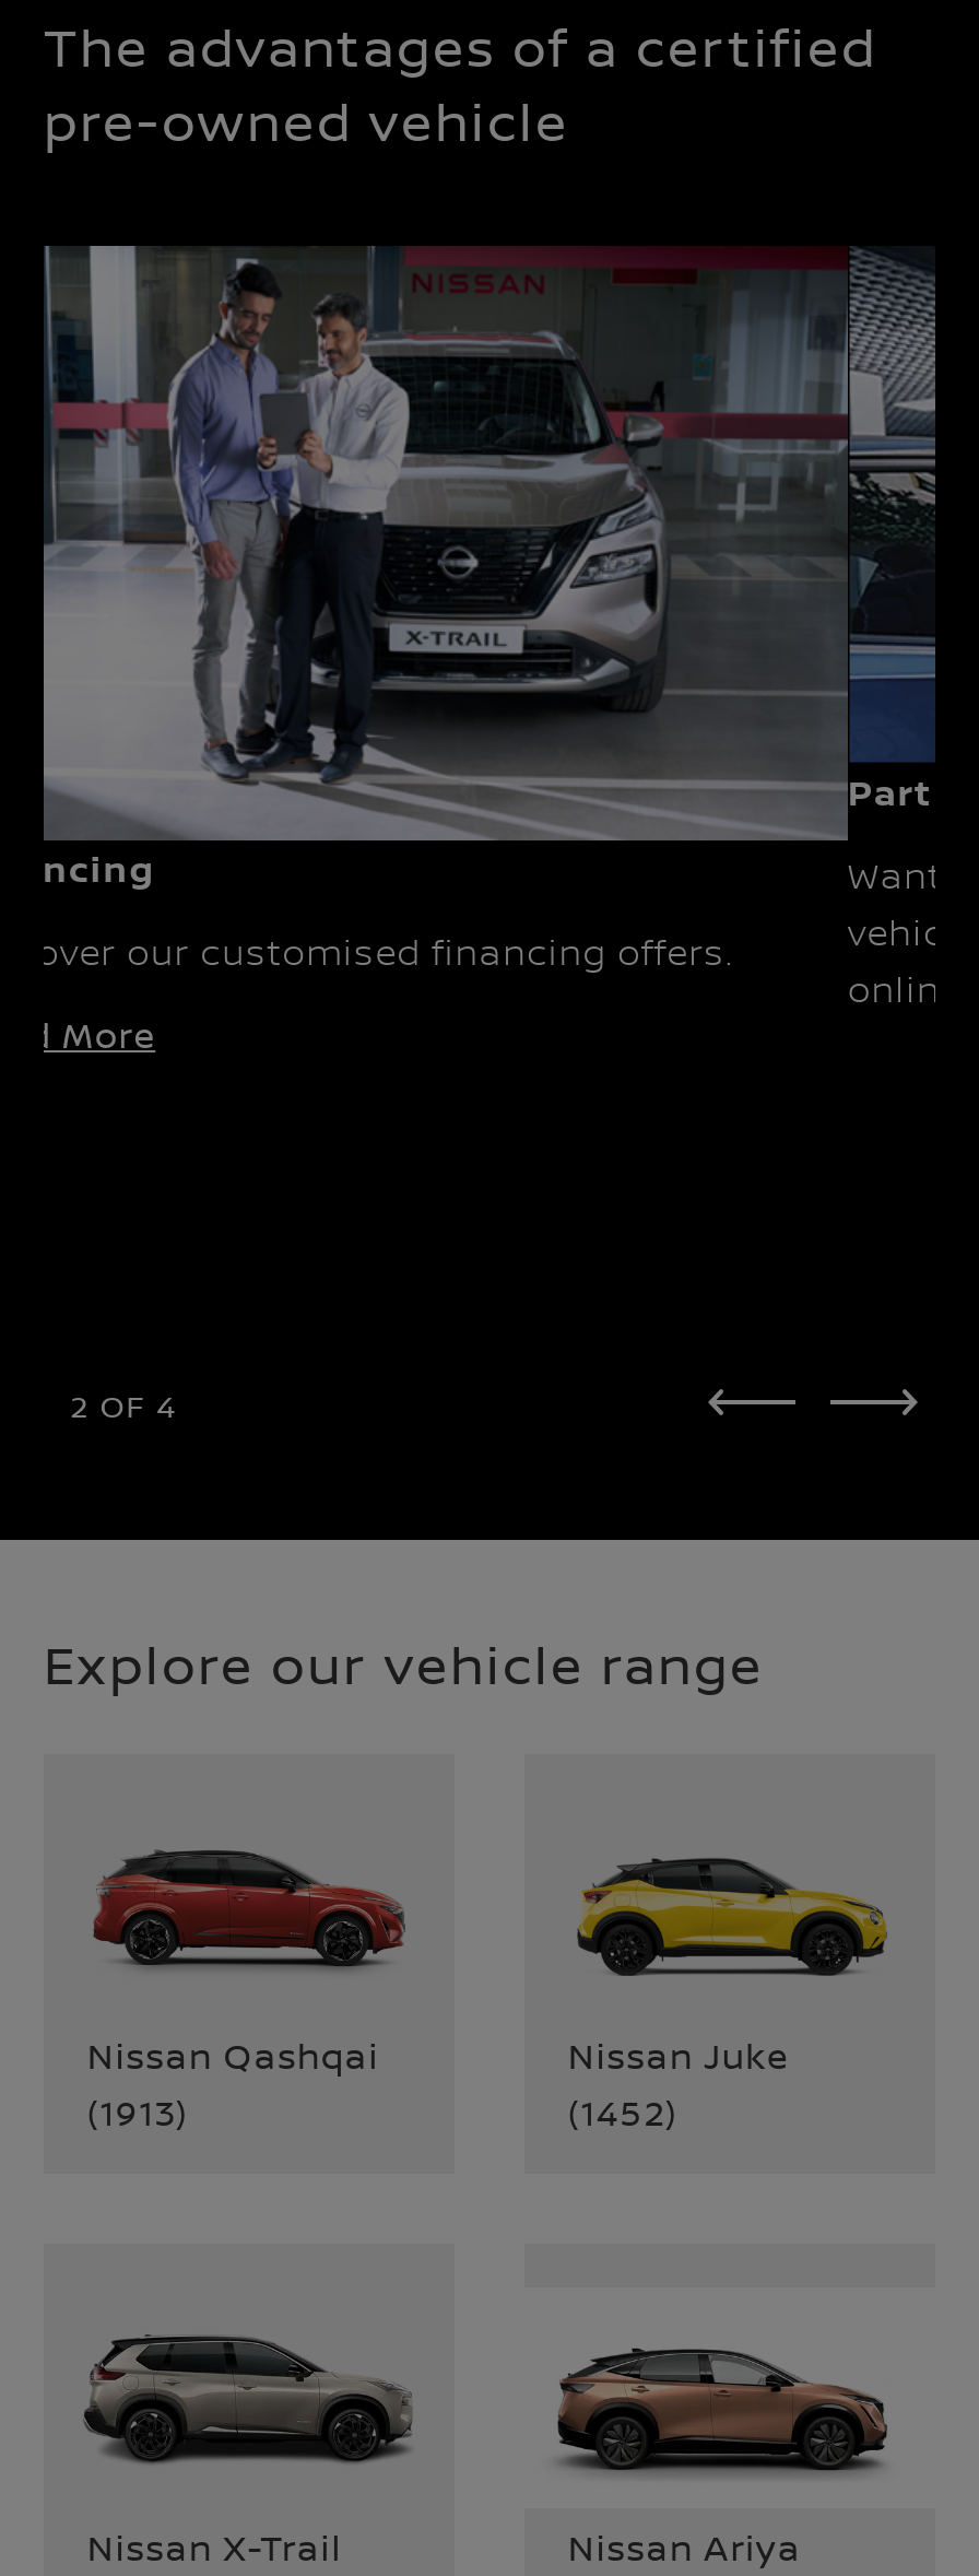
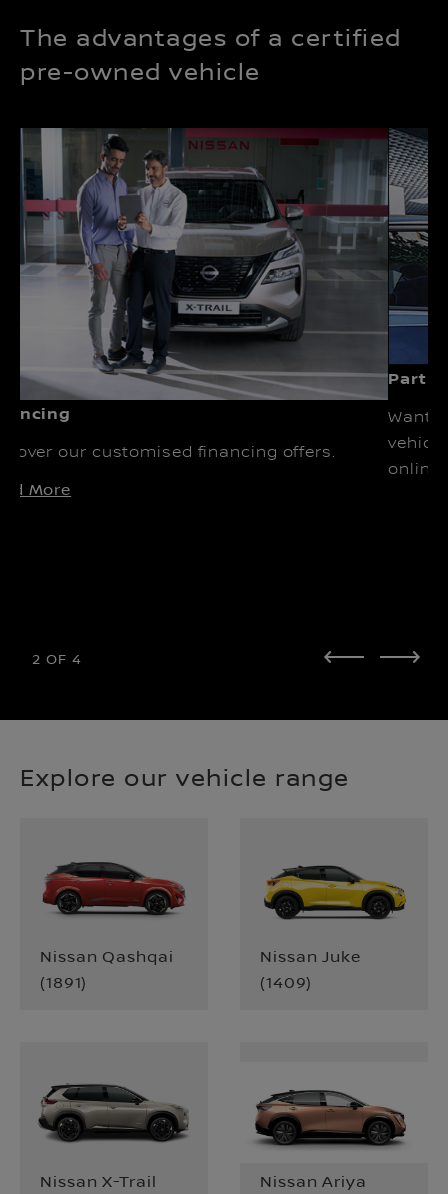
- (1913)
+ (1891)

- (1452)
+ (1409)
